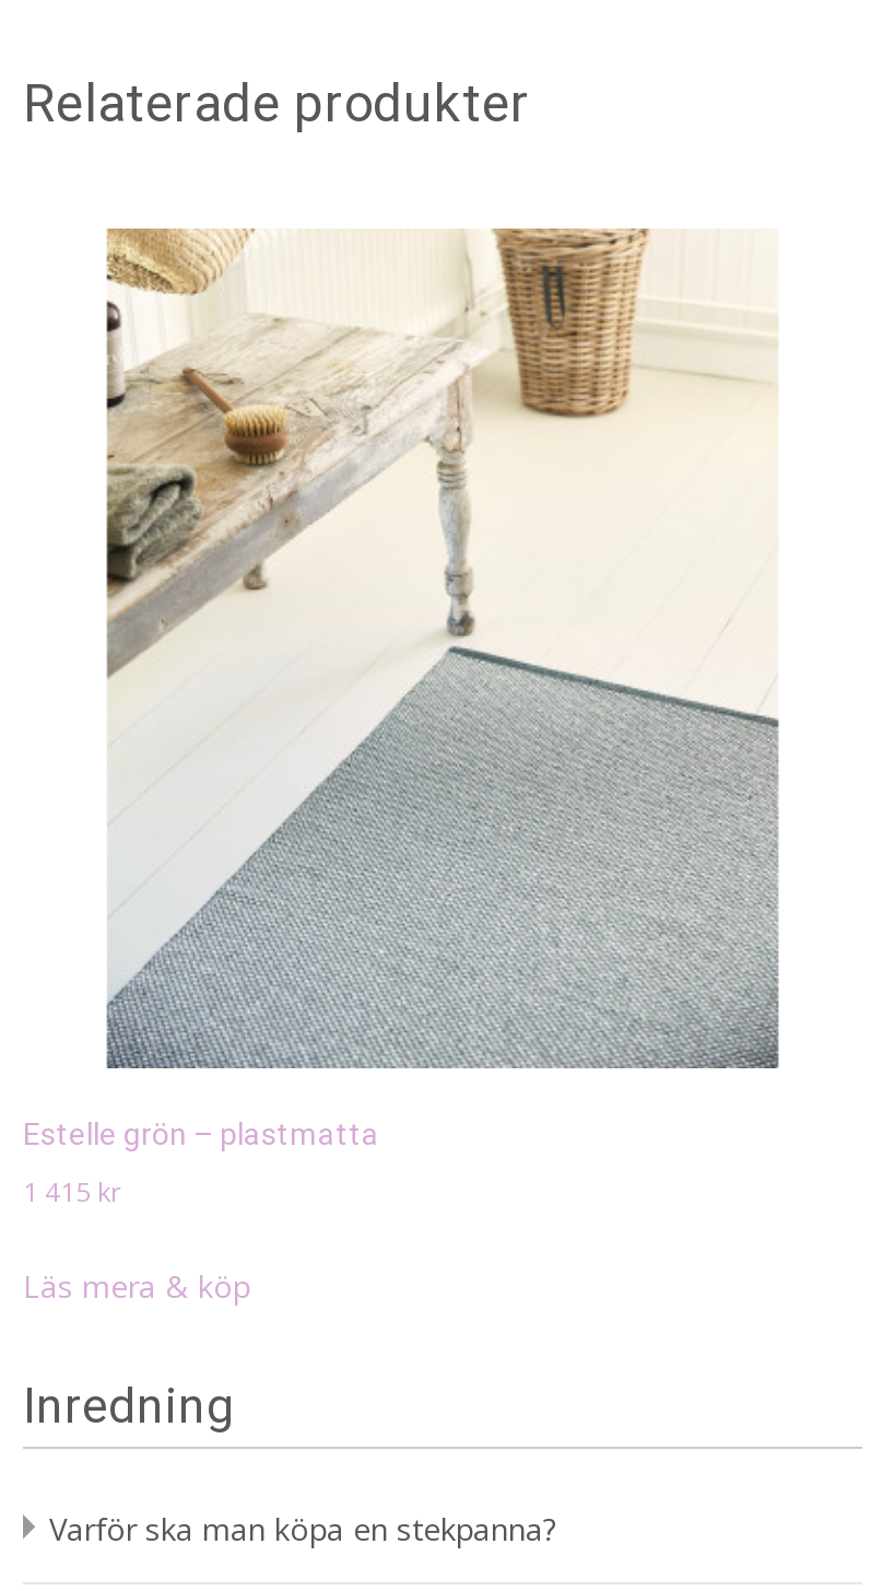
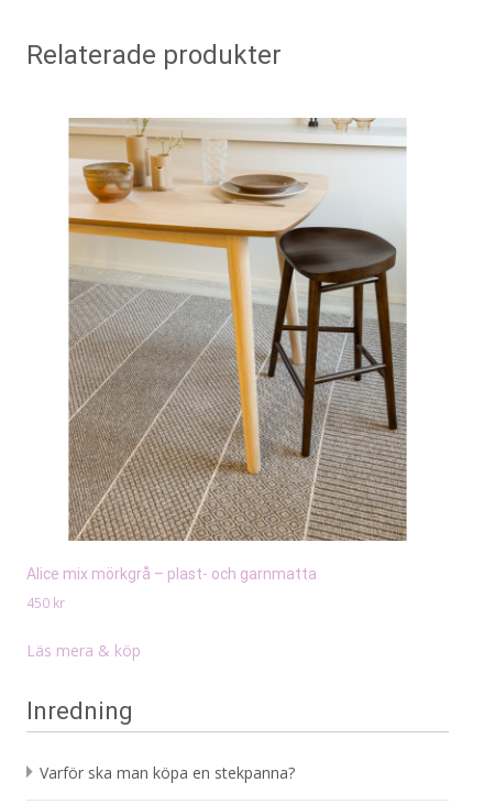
- [image]
- Estelle grön – plastmatta
+ [image]
+ Alice mix mörkgrå – plast- och garnmatta

- 1 415 kr
+ 450 kr
